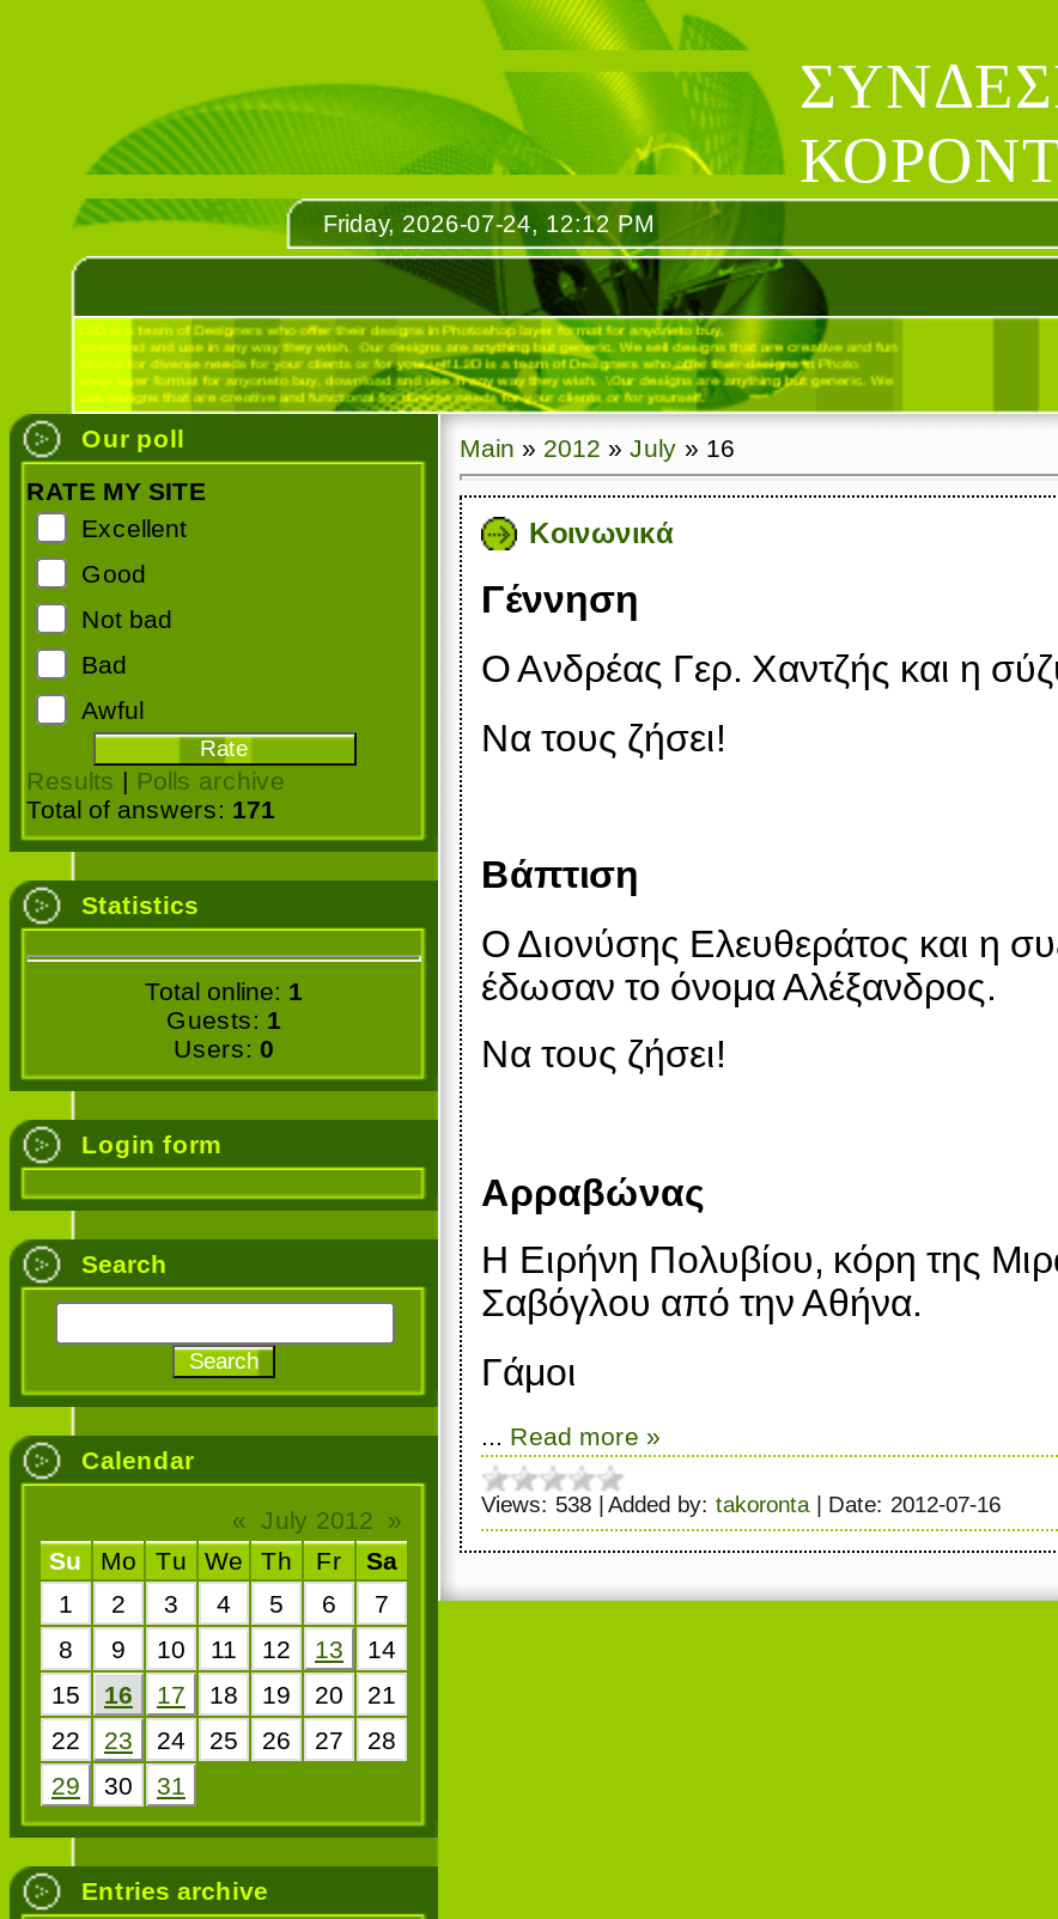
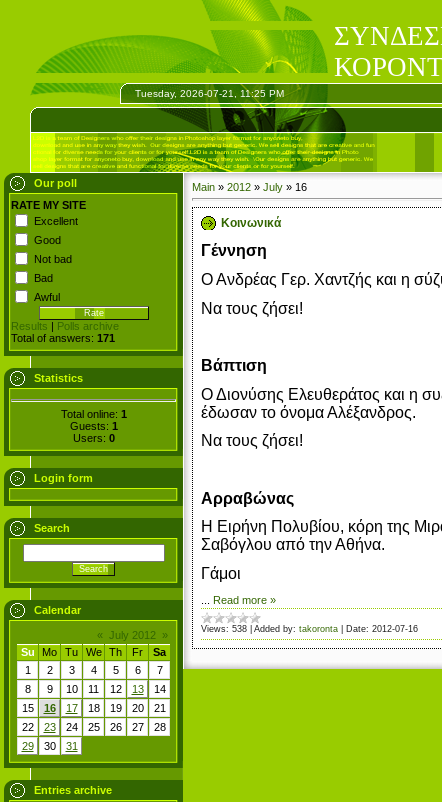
- Friday, 2026-07-24, 12:12 PM
+ Tuesday, 2026-07-21, 11:25 PM
